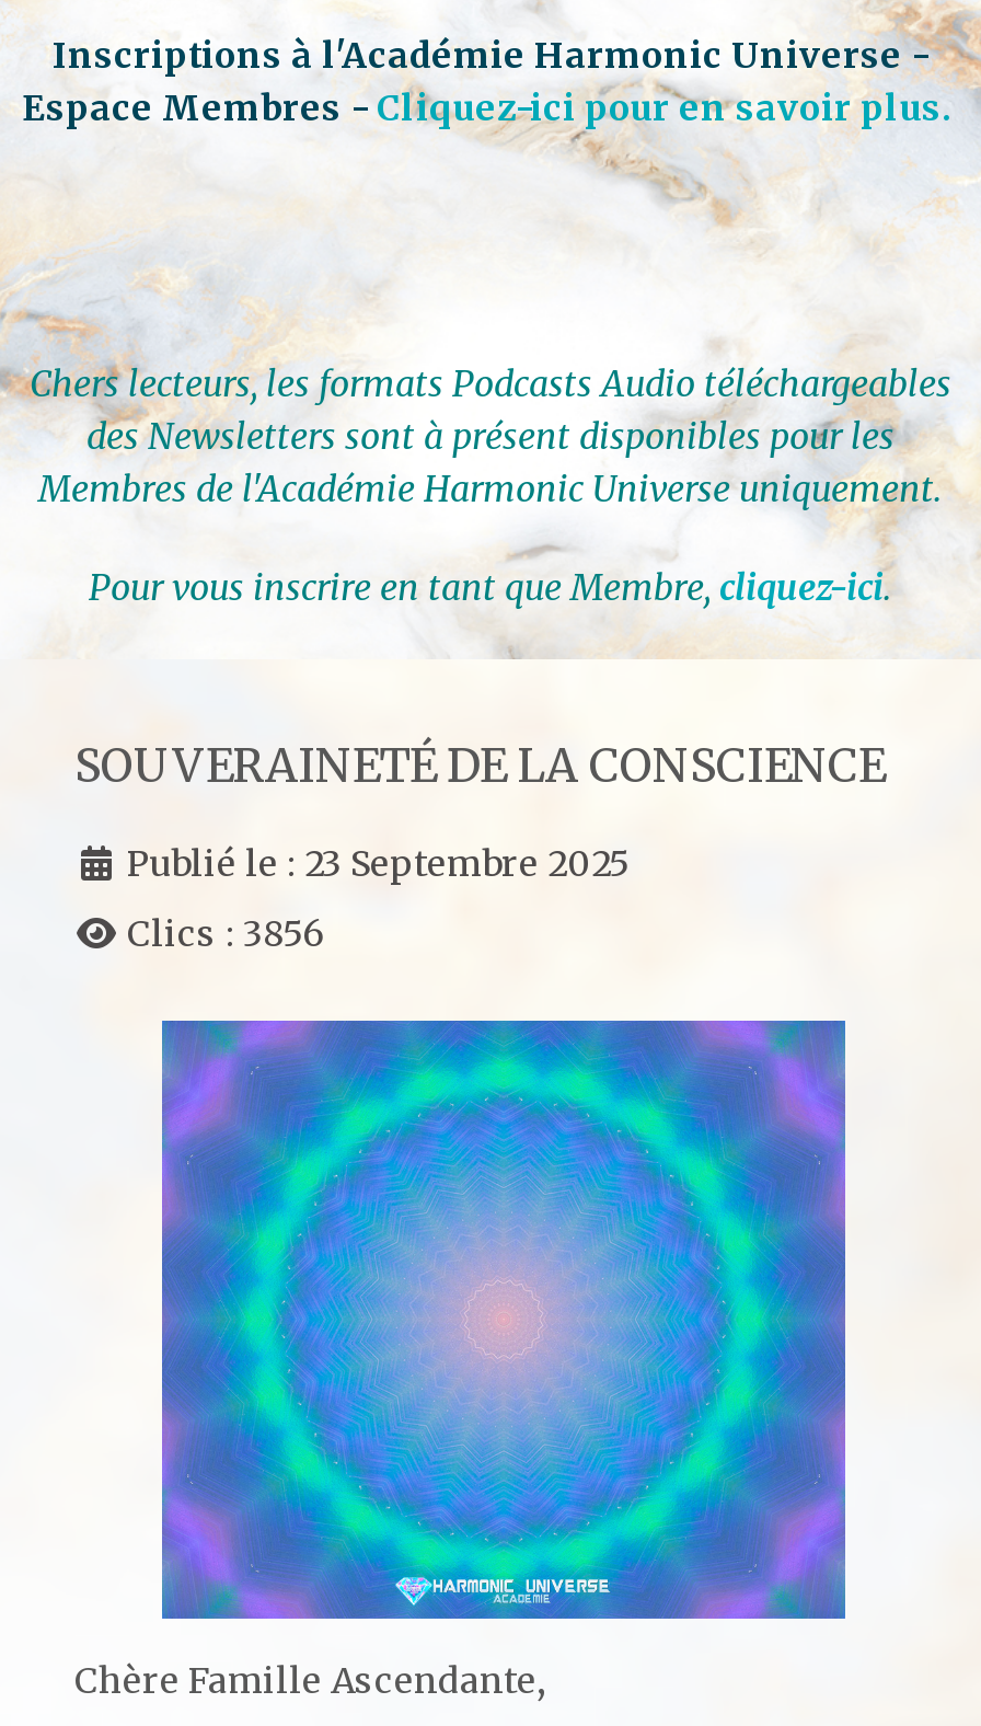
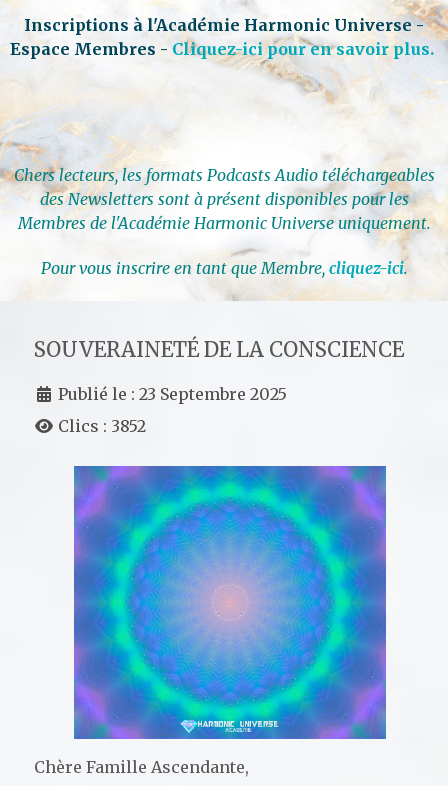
- Clics : 3856
+ Clics : 3852
